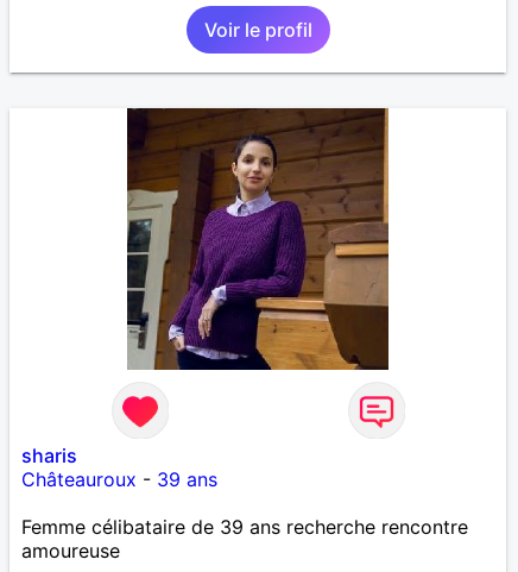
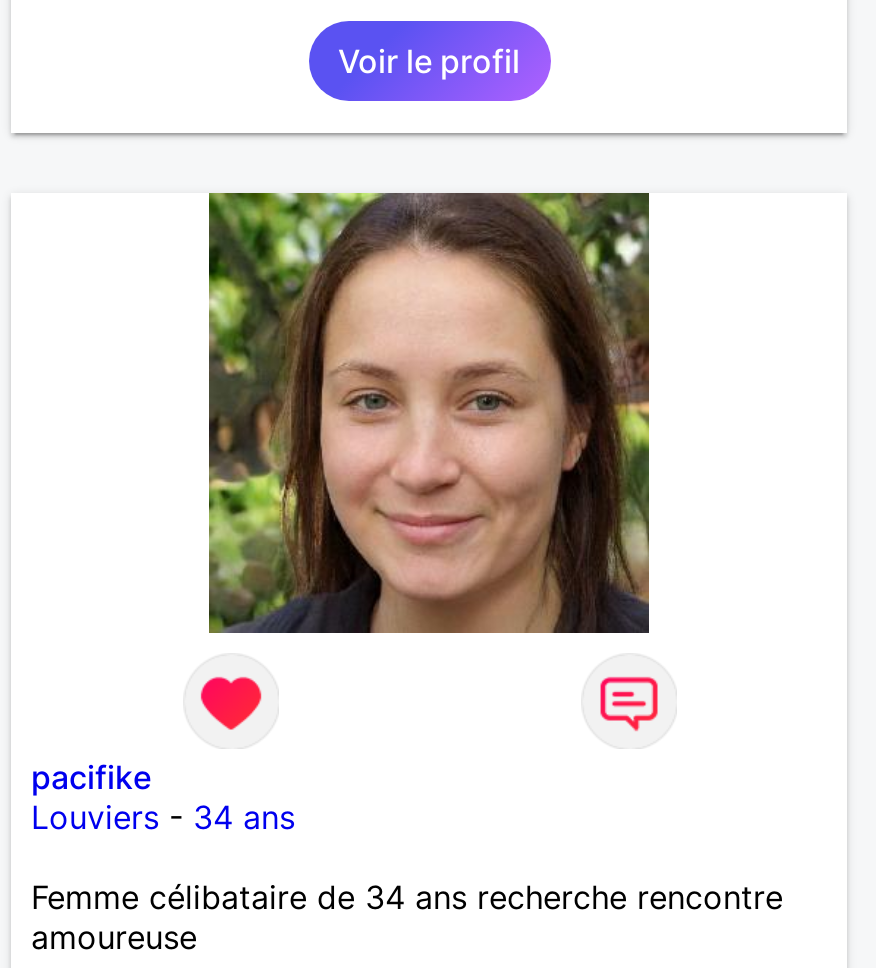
- [image]
+ [image]

- sharis
- Châteauroux - 39 ans
+ pacifike
+ Louviers - 34 ans

- Femme célibataire de 39 ans recherche rencontre
+ Femme célibataire de 34 ans recherche rencontre
